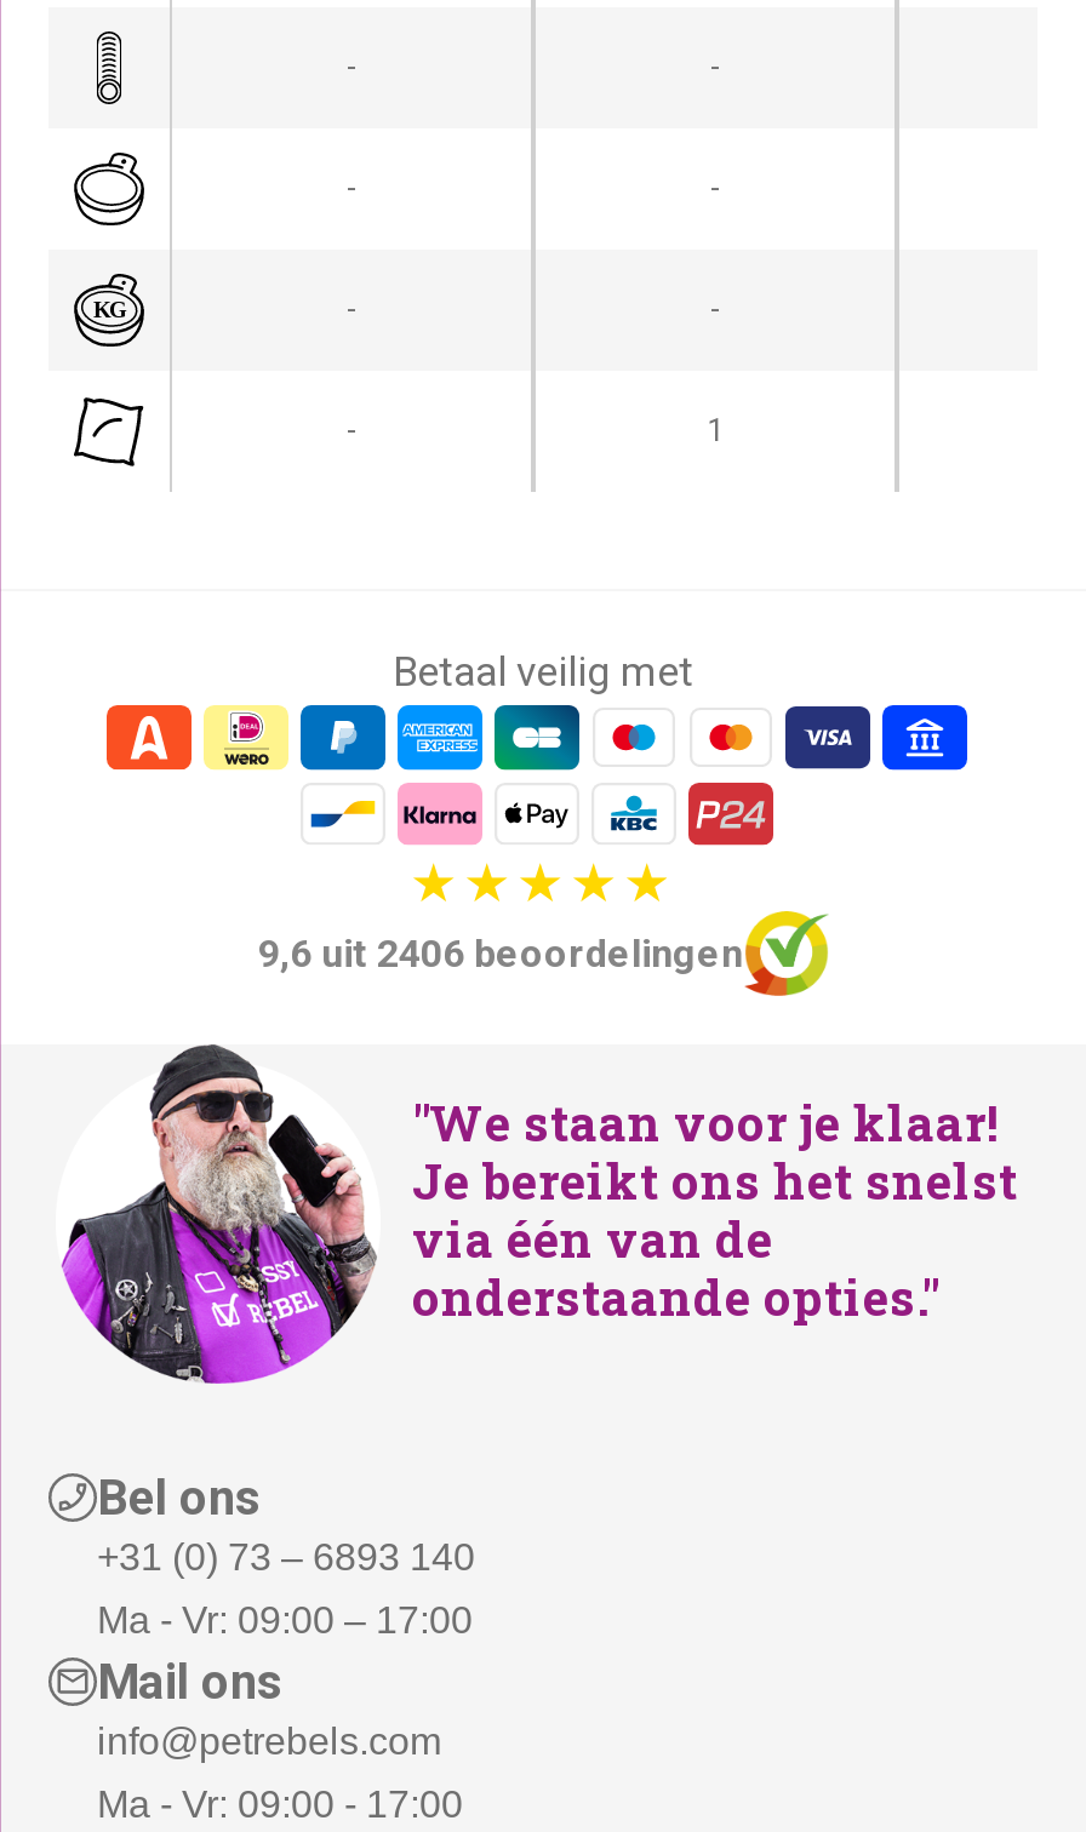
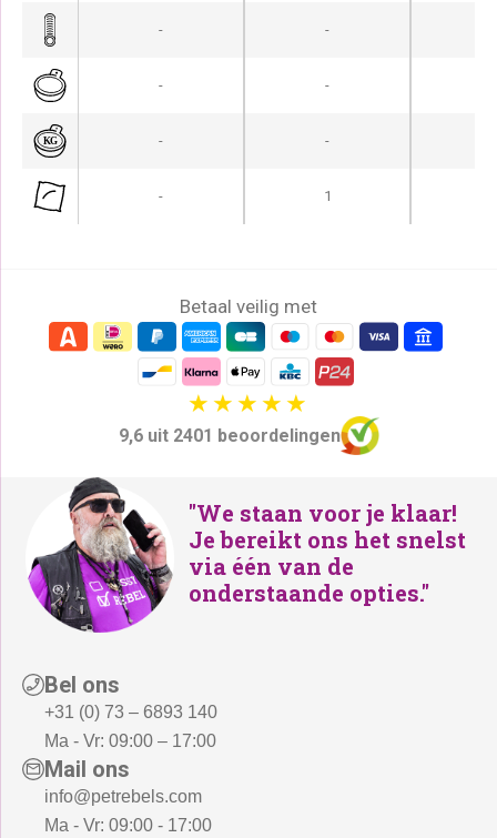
- 9,6 uit 2406 beoordelingen
+ 9,6 uit 2401 beoordelingen
